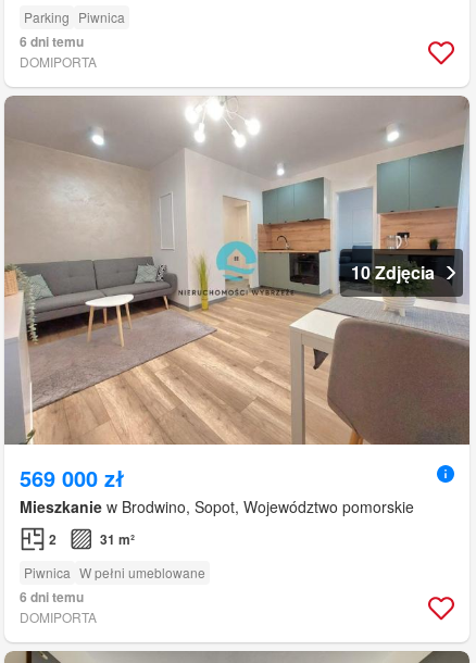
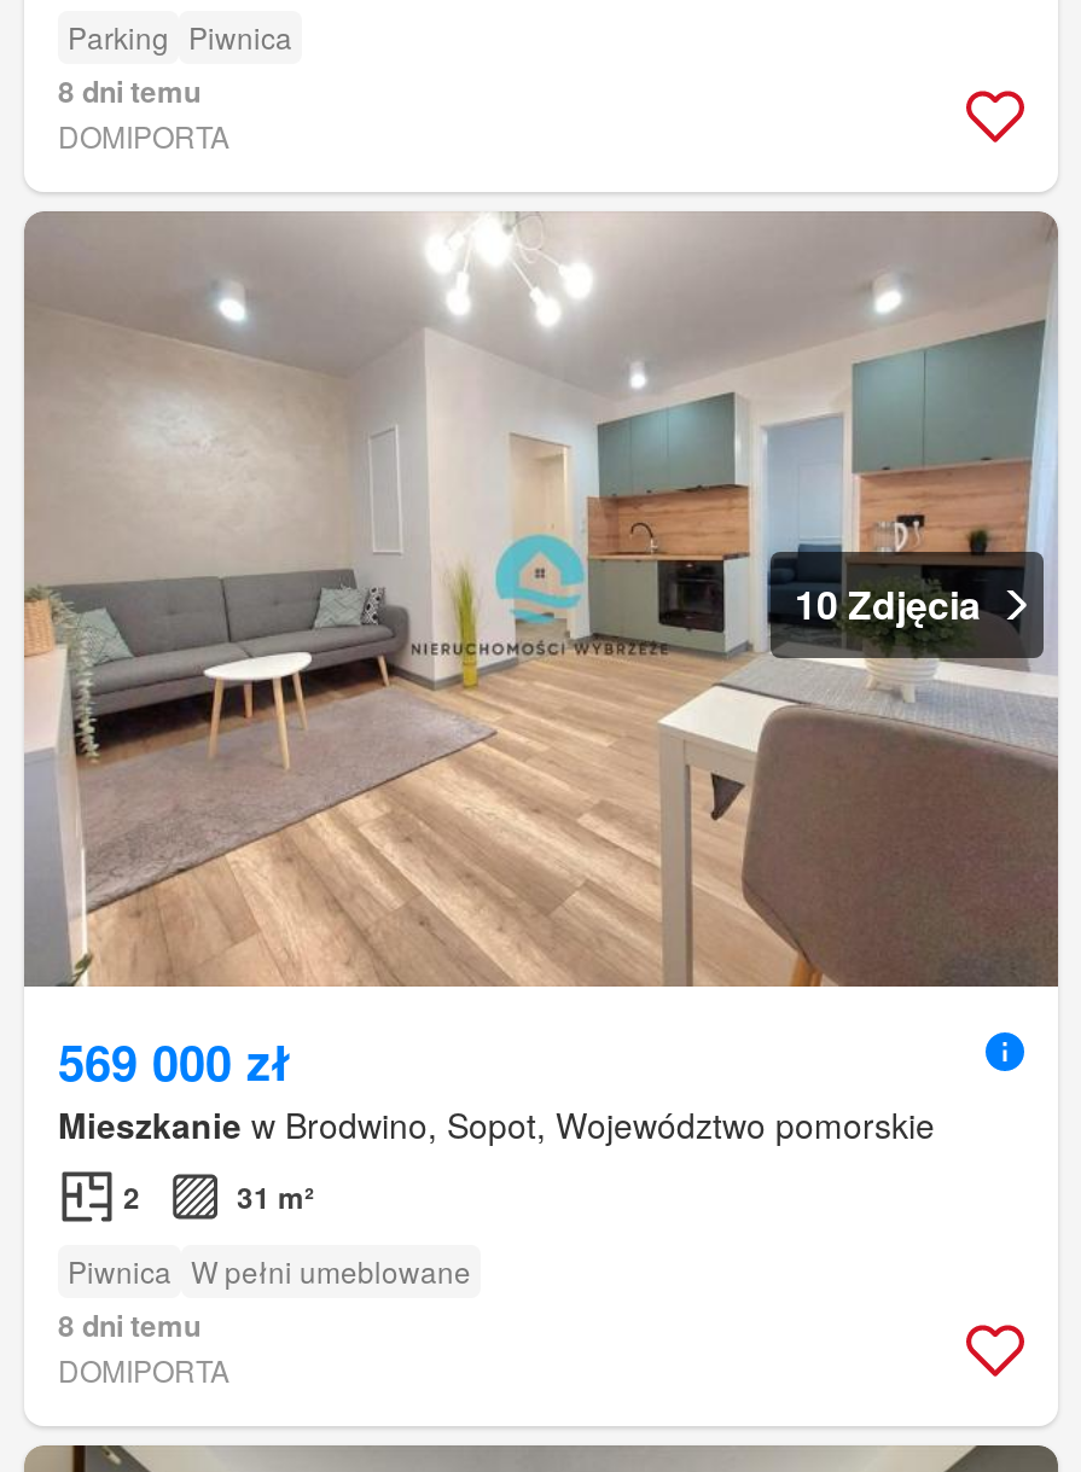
- 6 dni temu
+ 8 dni temu

- 6 dni temu
+ 8 dni temu
